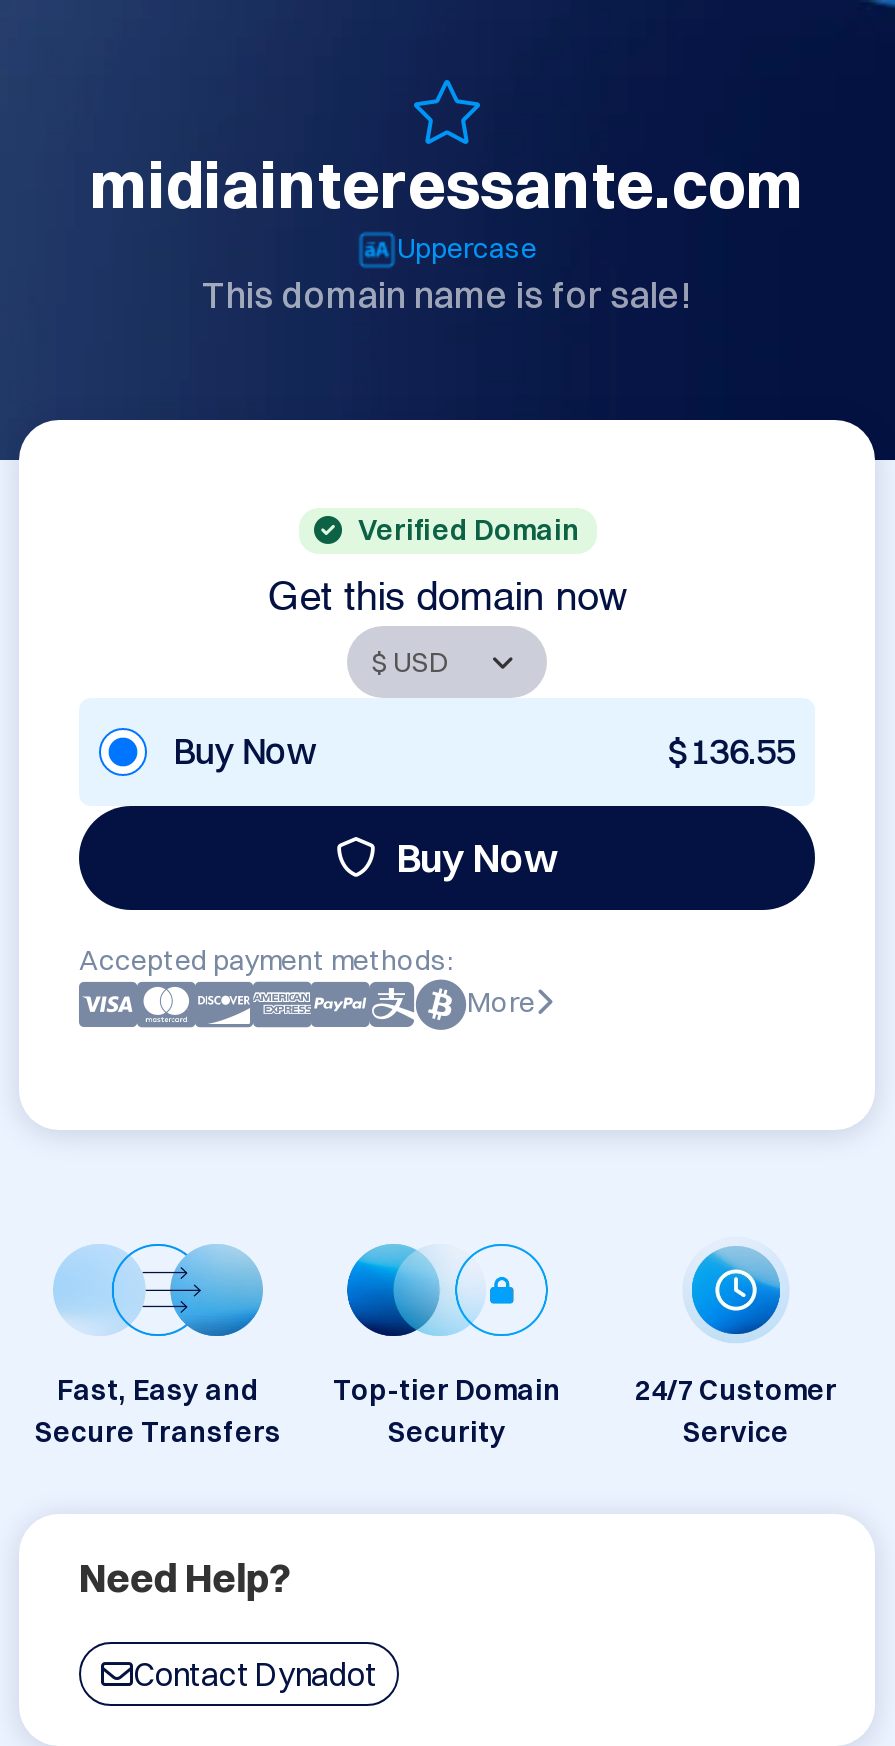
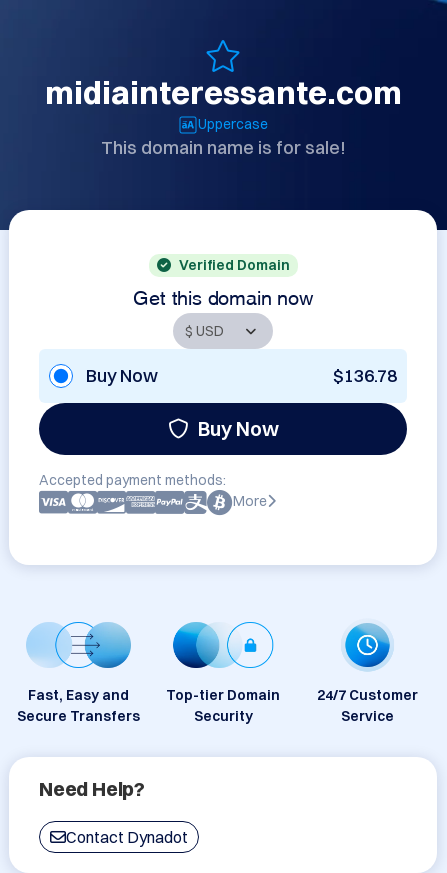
- $136.55
+ $136.78
